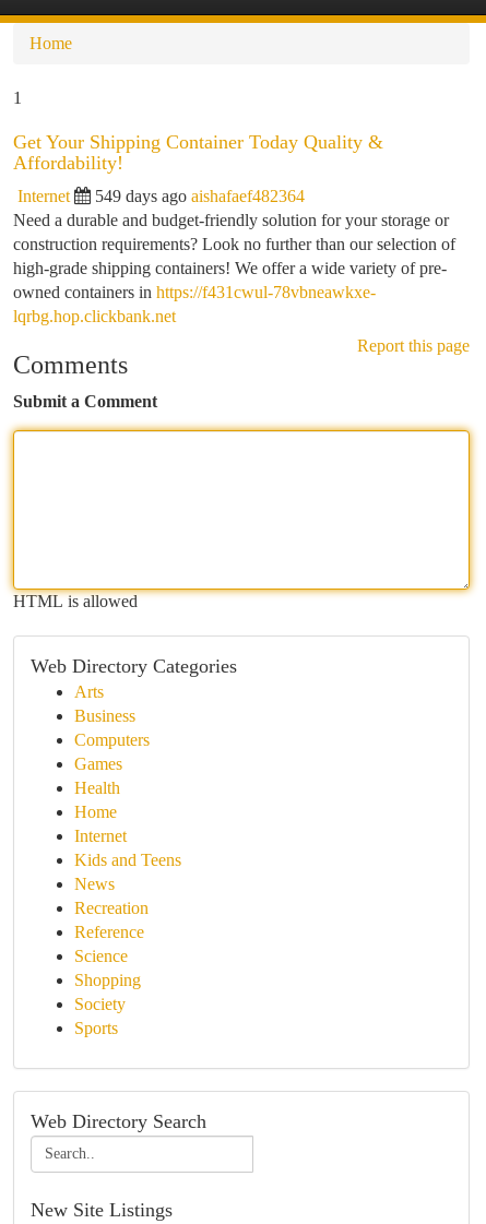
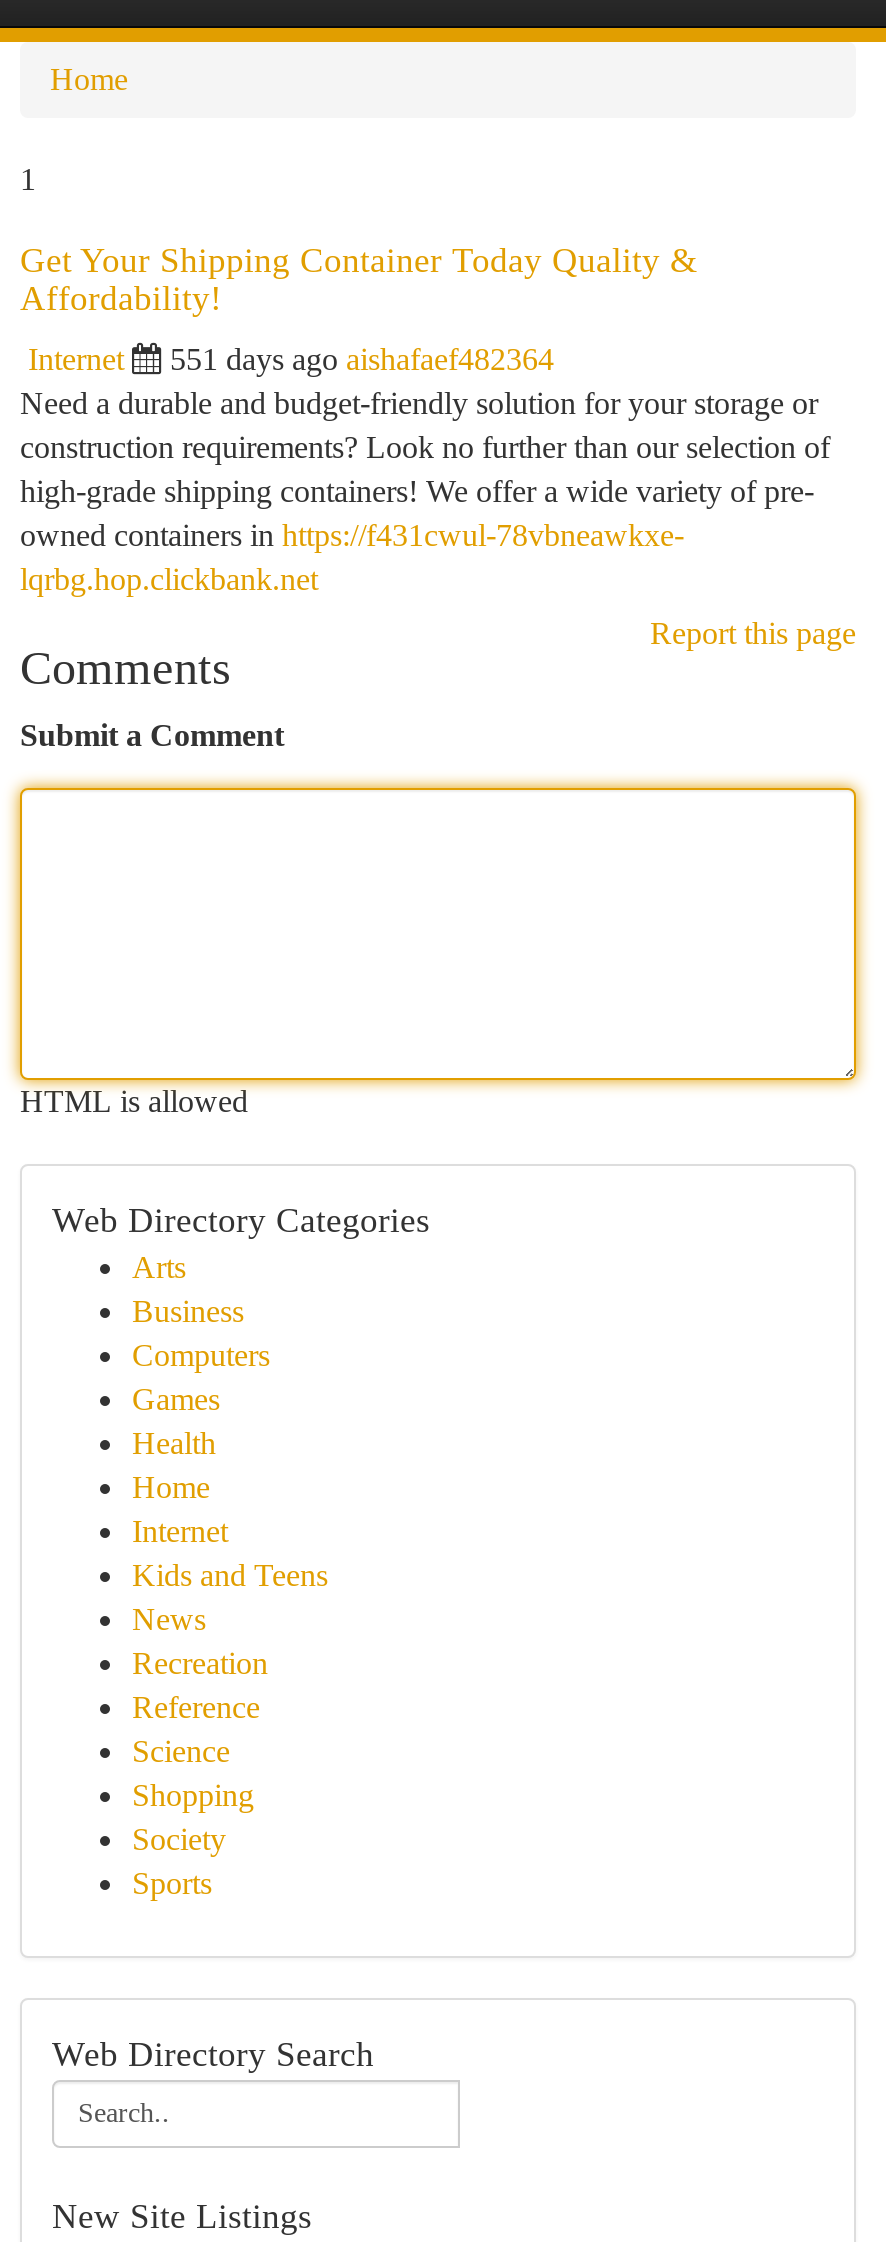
- 549 days ago aishafaef482364
+ 551 days ago aishafaef482364
